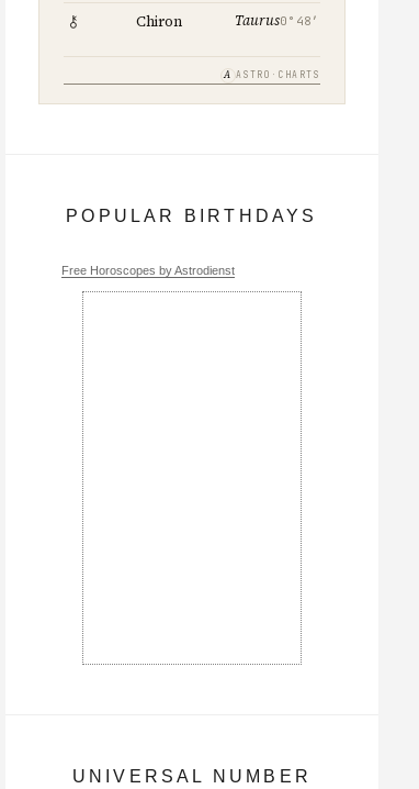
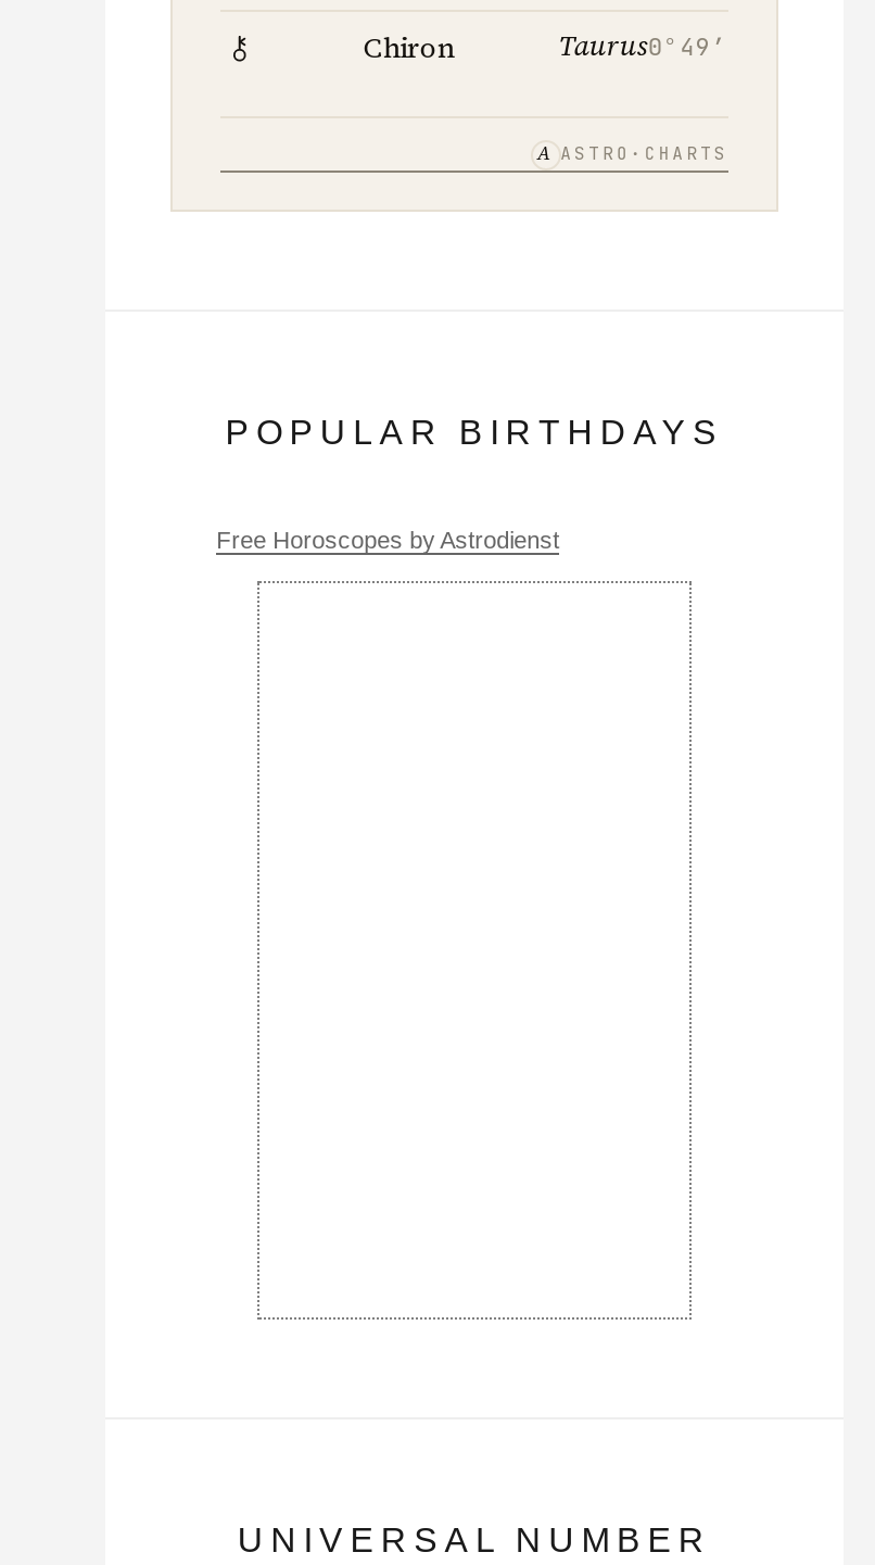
- Taurus0°48′
+ Taurus0°49′
